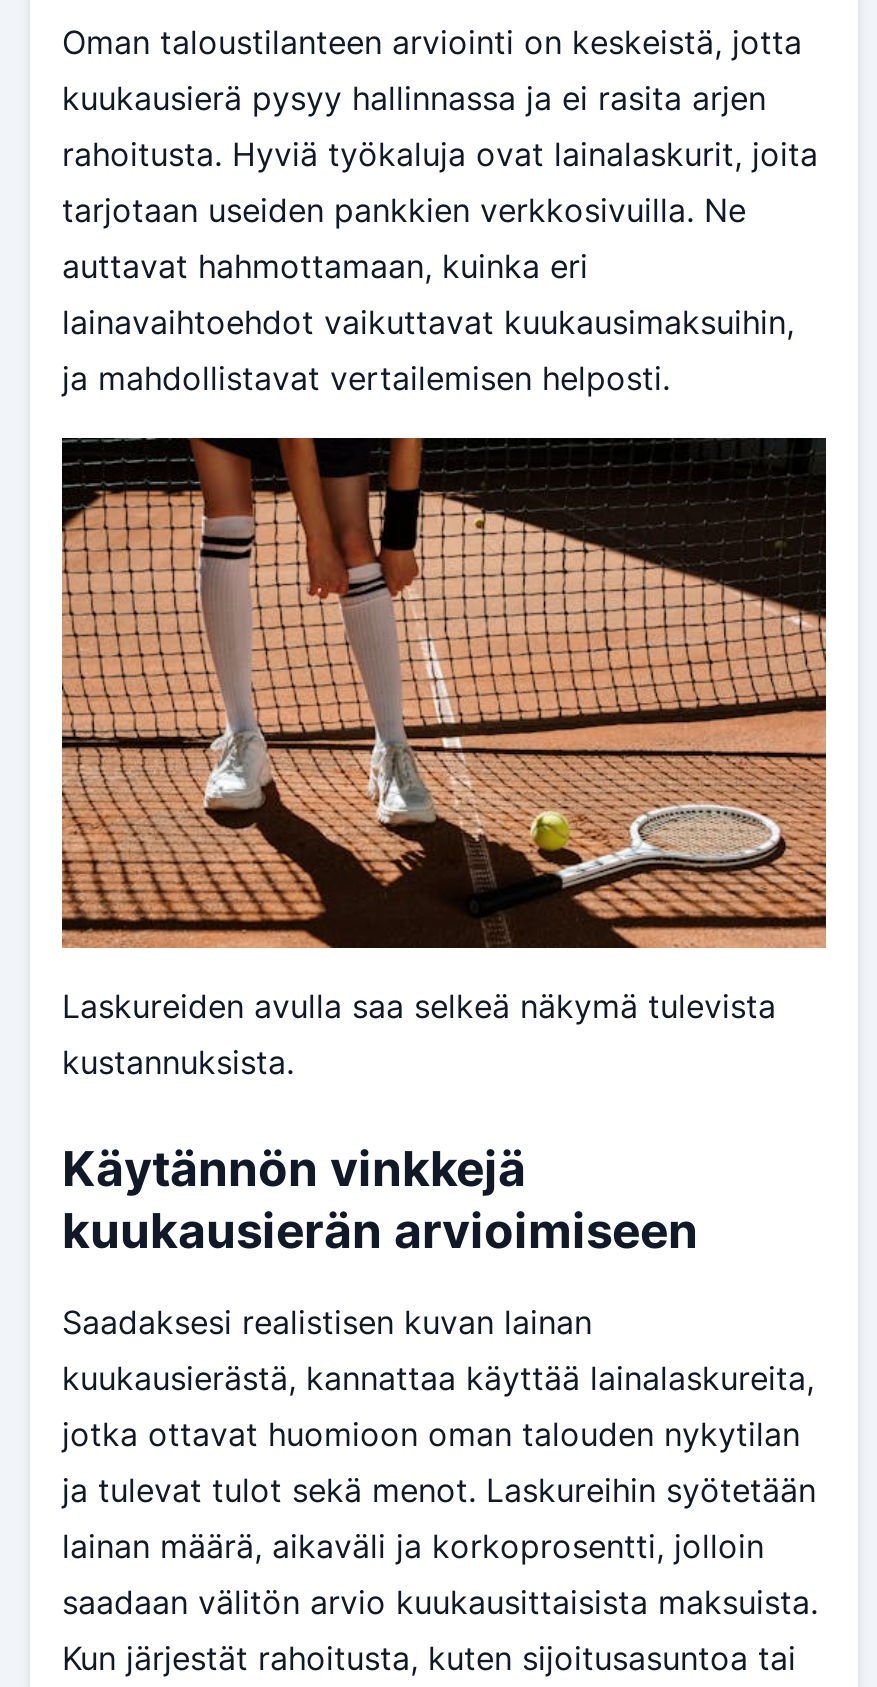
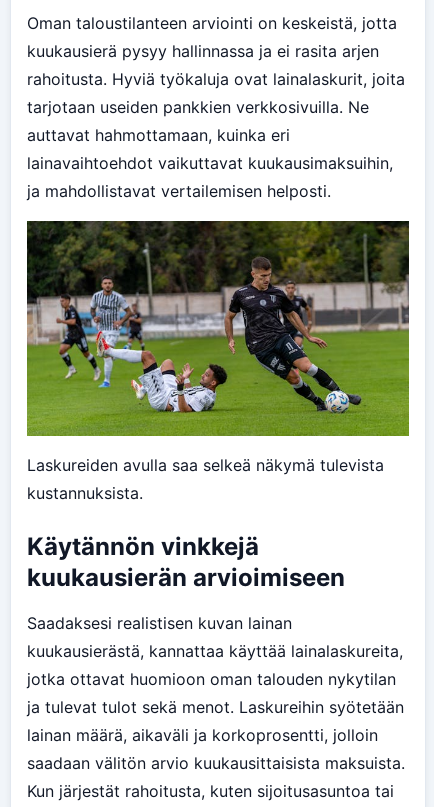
- [image]
+ [image]
